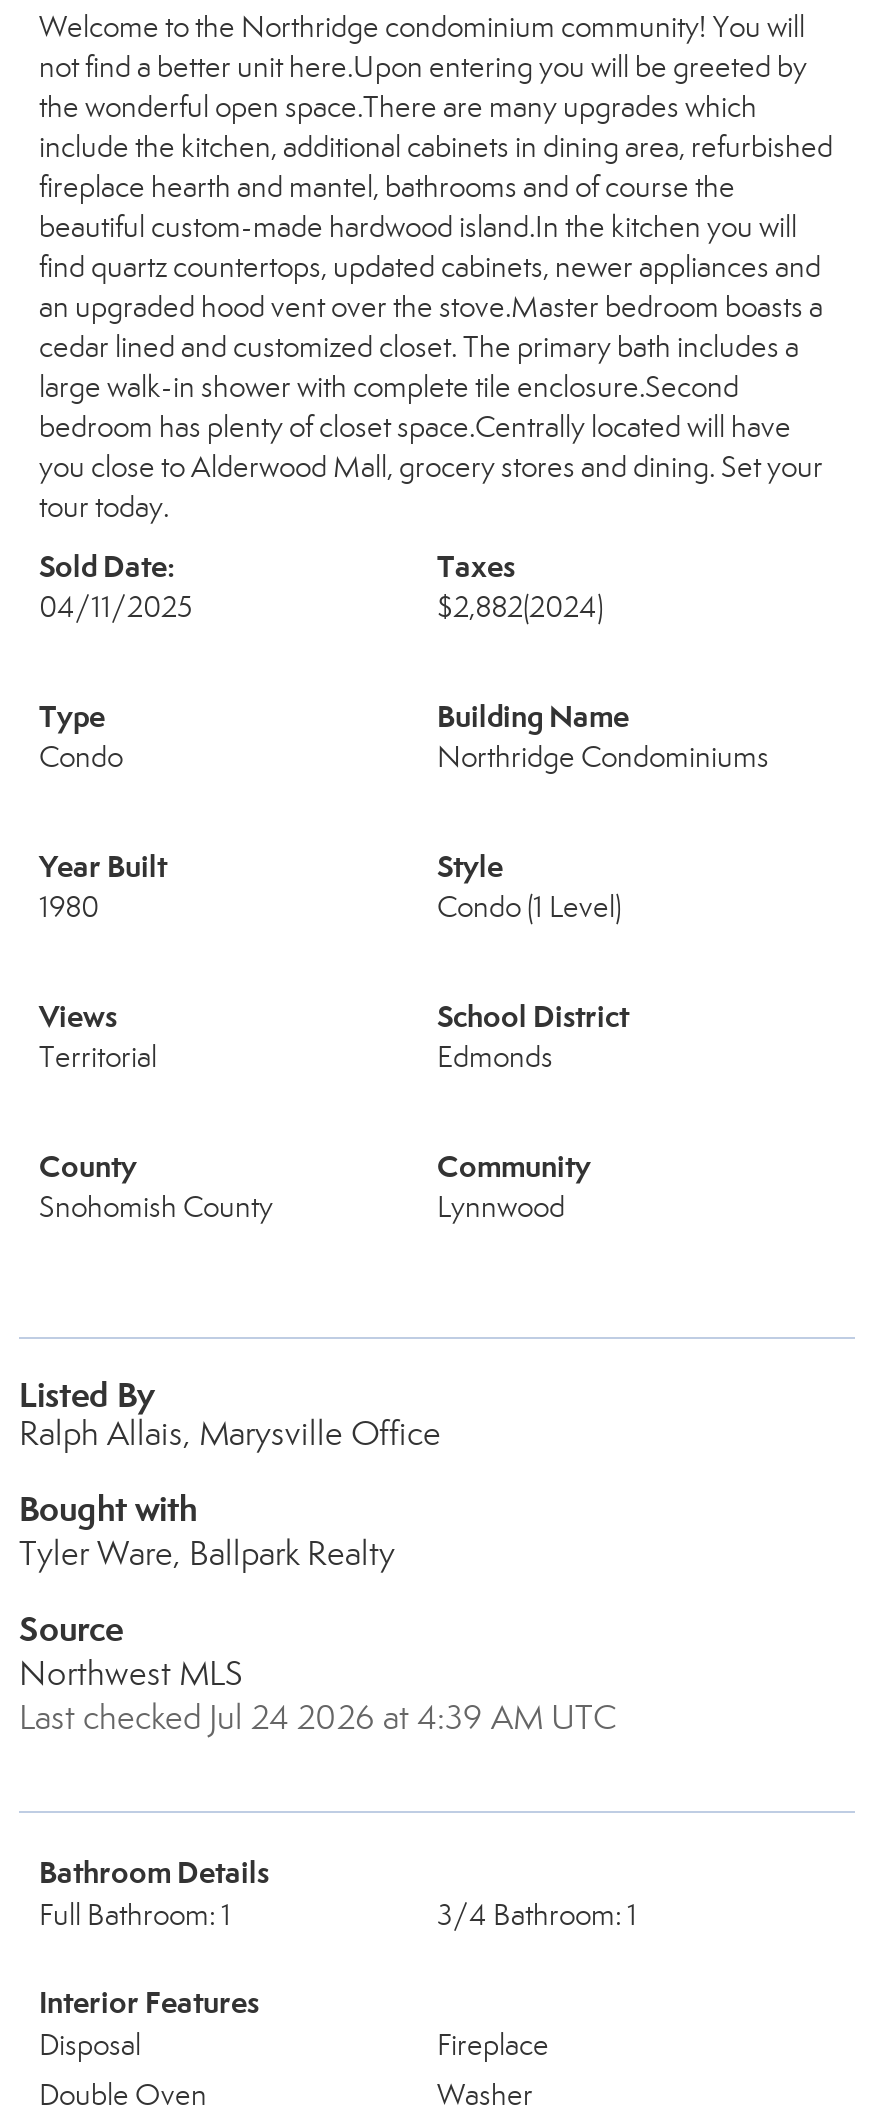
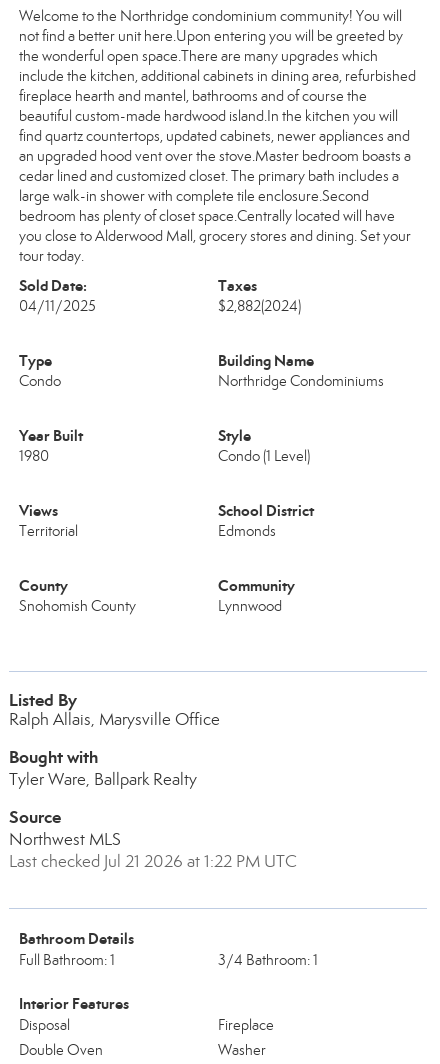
- Last checked Jul 24 2026 at 4:39 AM UTC
+ Last checked Jul 21 2026 at 1:22 PM UTC
